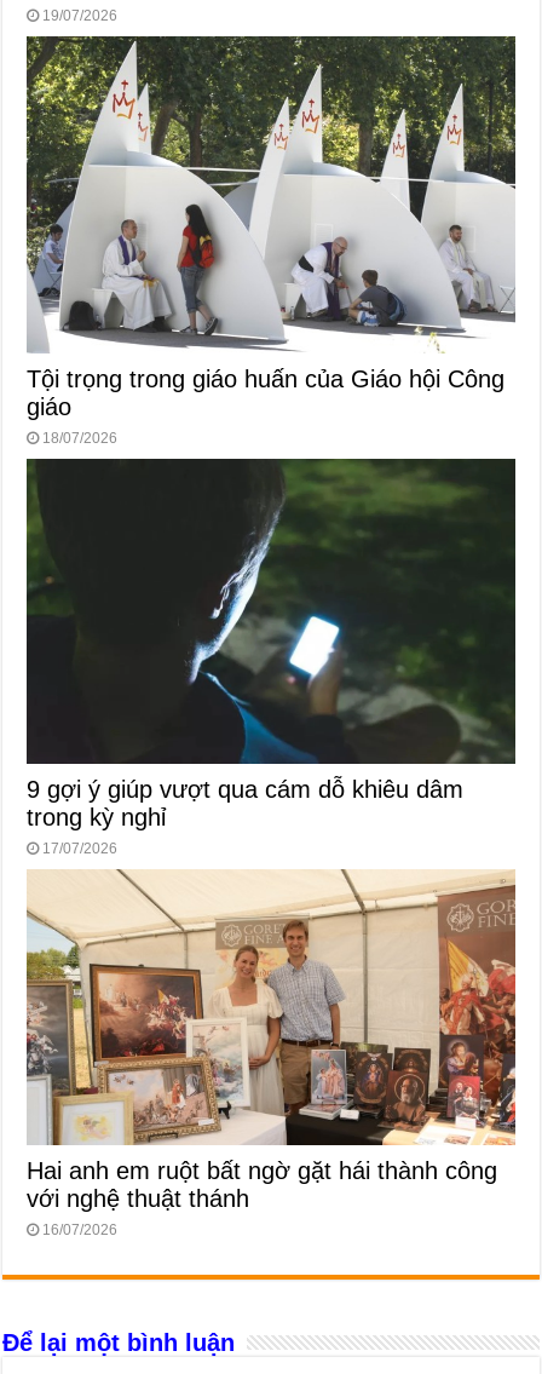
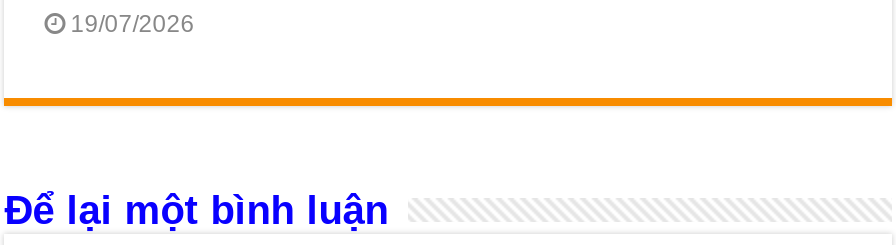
- [image]
- Tội trọng trong giáo huấn của Giáo hội Công
- giáo
- 18/07/2026

- [image]
- 9 gợi ý giúp vượt qua cám dỗ khiêu dâm
- trong kỳ nghỉ
- 17/07/2026

- [image]
- Hai anh em ruột bất ngờ gặt hái thành công
- với nghệ thuật thánh
- 16/07/2026
